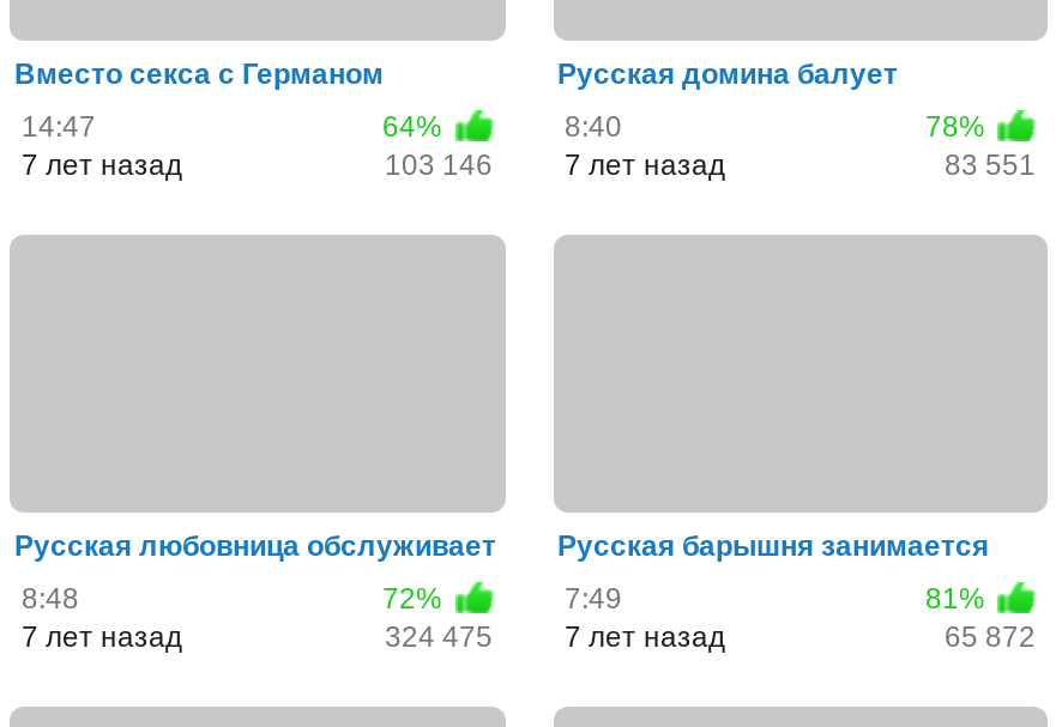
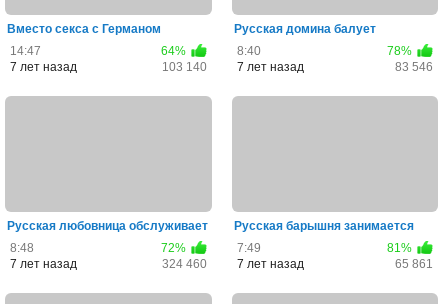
- 103 146
+ 103 140

- 83 551
+ 83 546

- 324 475
+ 324 460

- 65 872
+ 65 861
